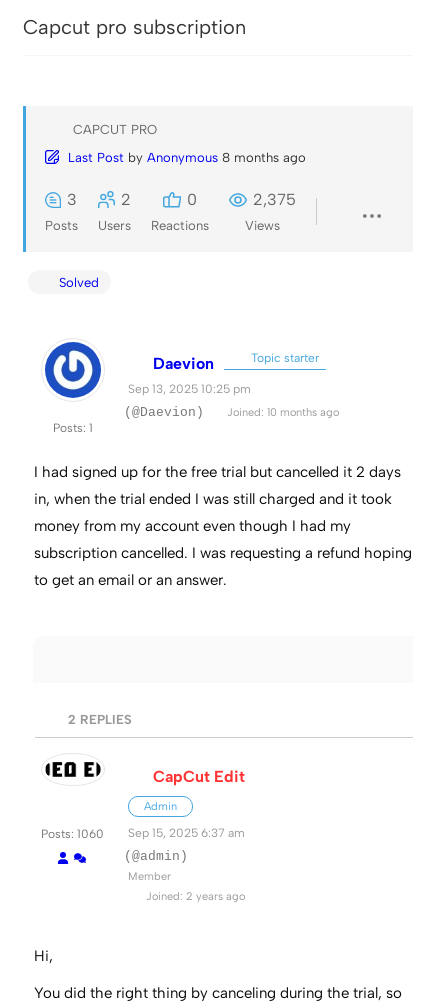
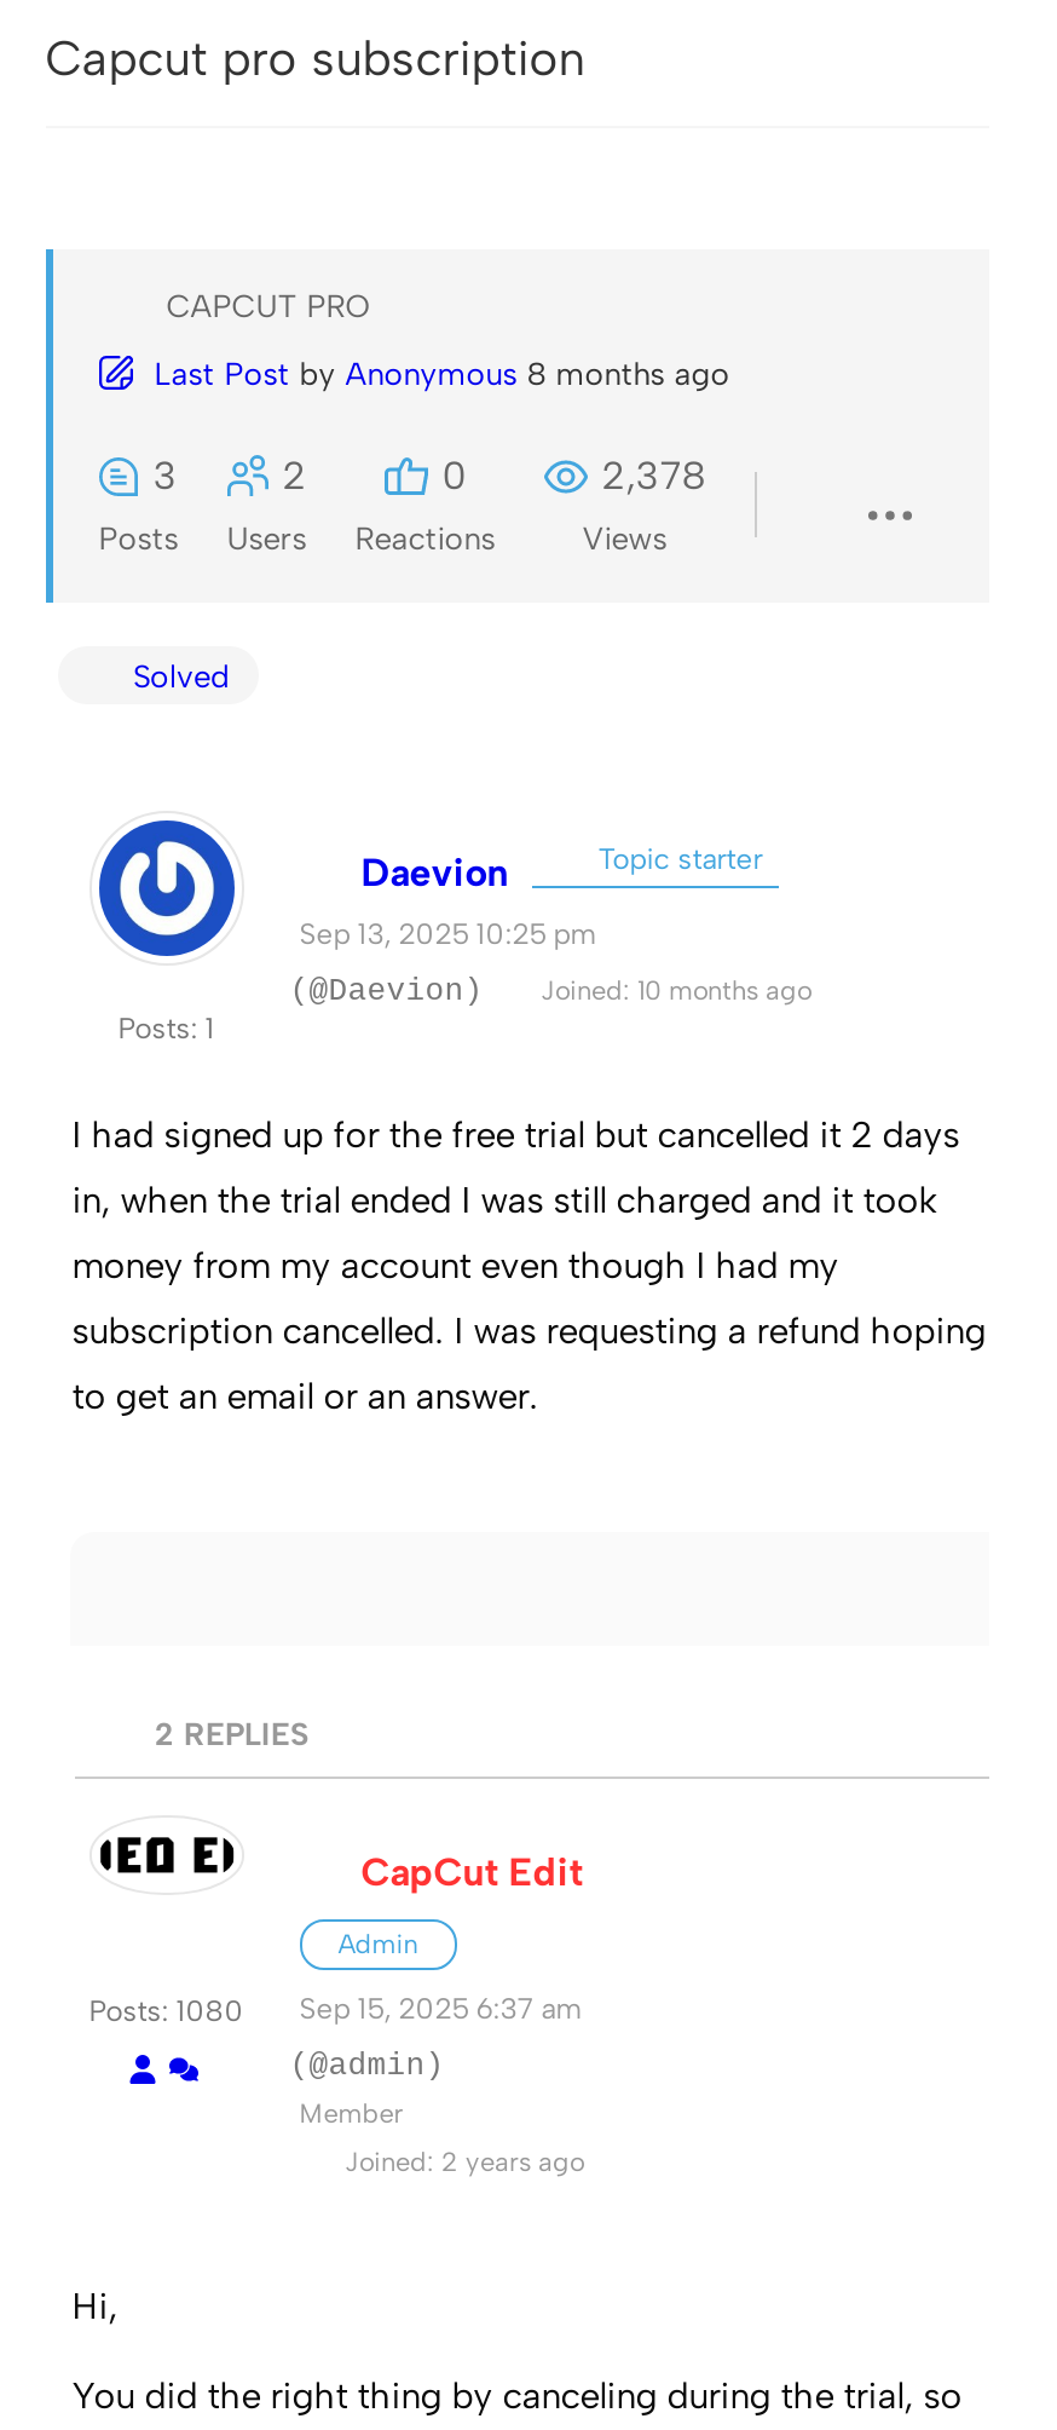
- 2,375
+ 2,378

- Posts: 1060 Sep 15, 2025 6:37 am
+ Posts: 1080 Sep 15, 2025 6:37 am
